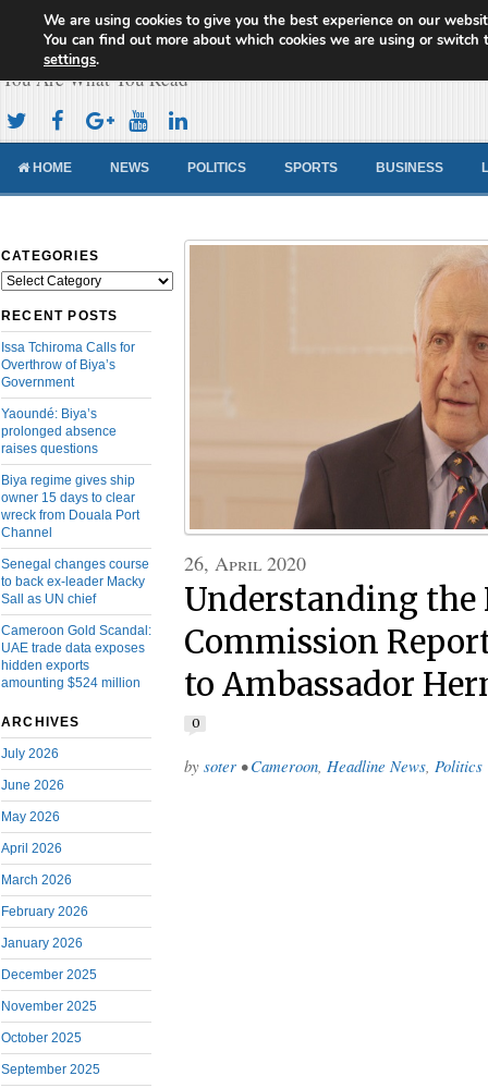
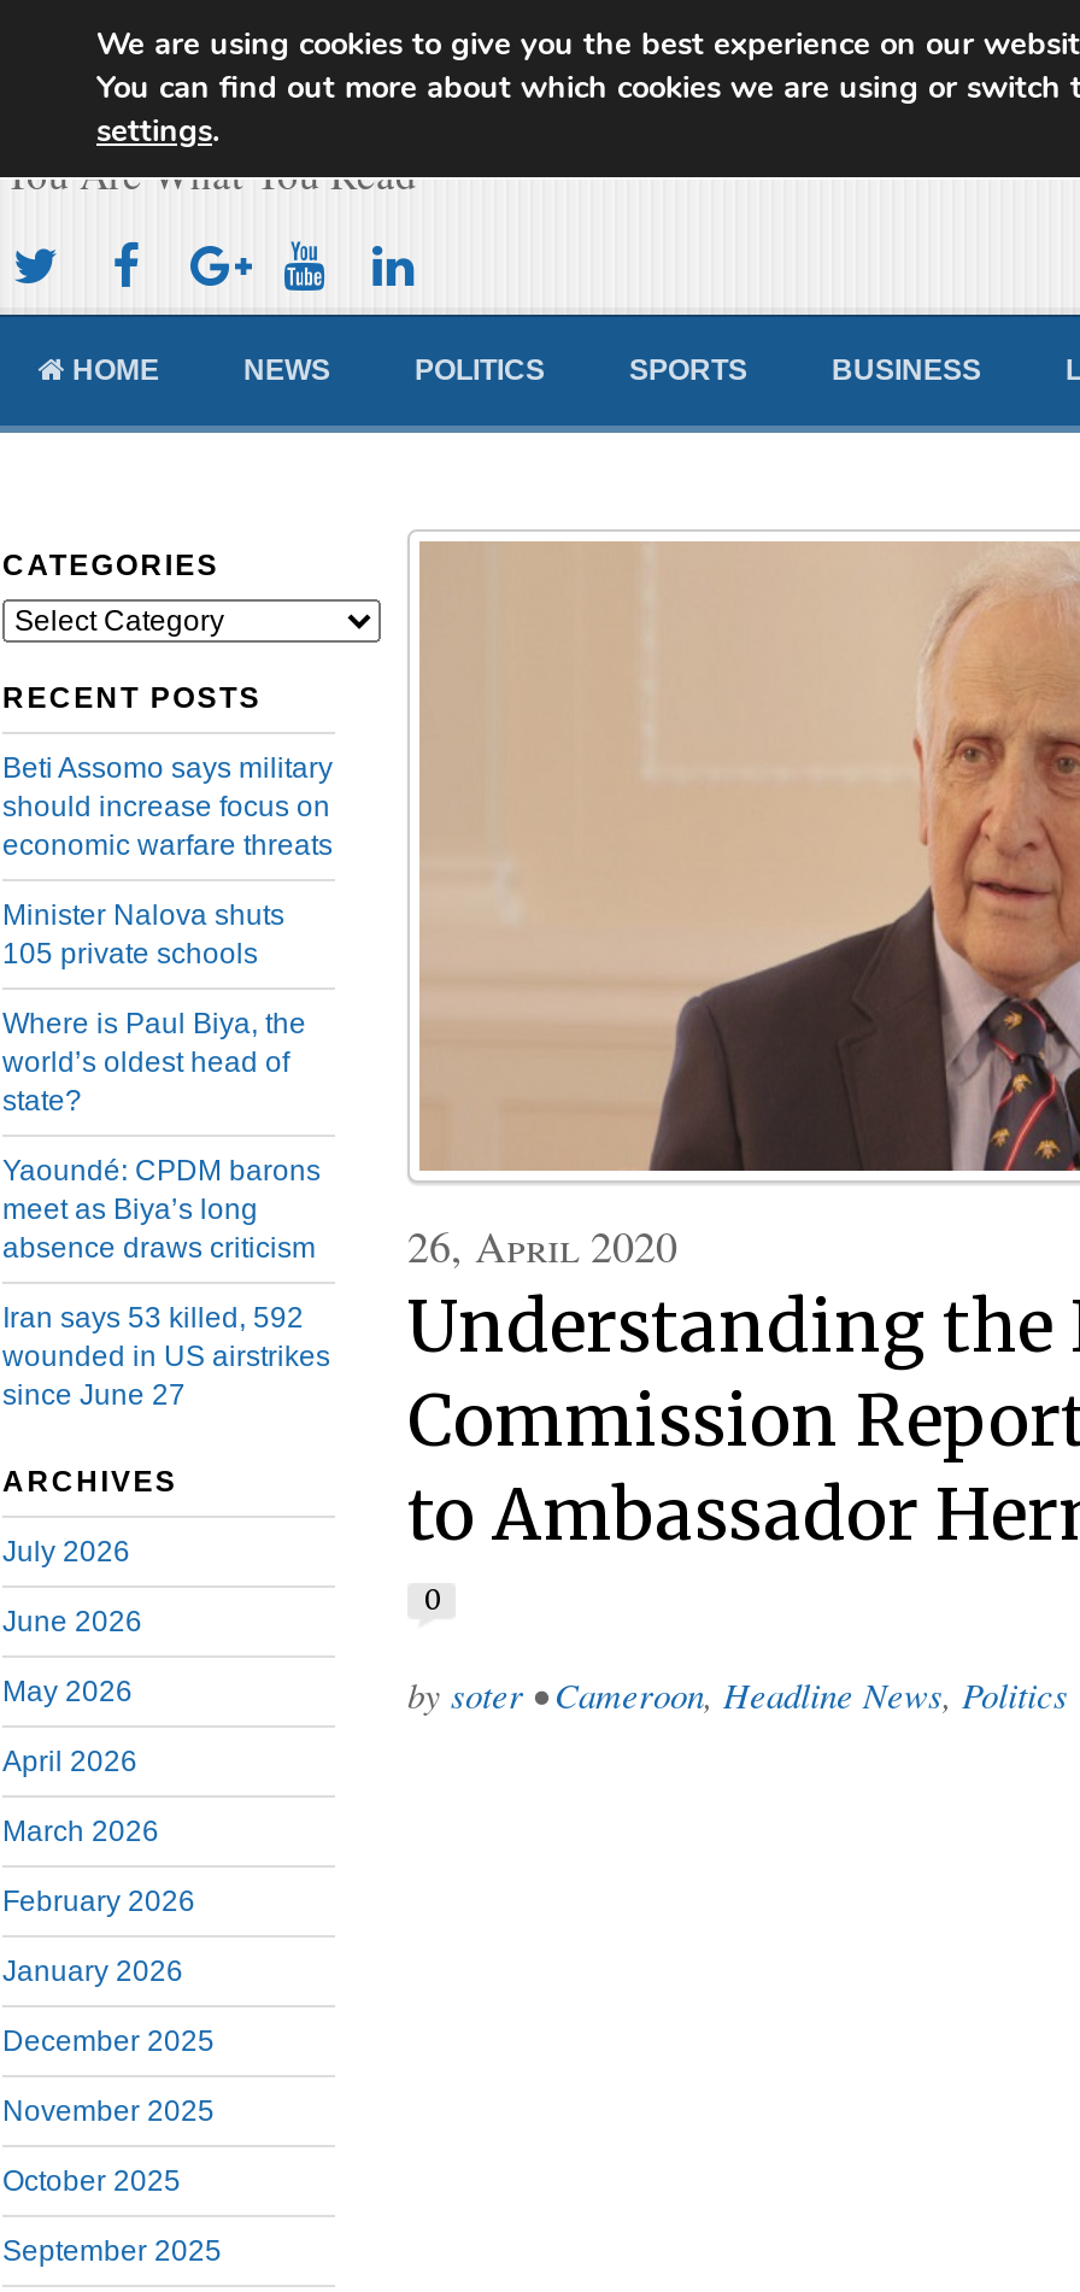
- Issa Tchiroma Calls for
- Overthrow of Biya’s
- Government
+ Beti Assomo says military
+ should increase focus on
+ economic warfare threats

- Yaoundé: Biya’s
- prolonged absence
- raises questions
+ Minister Nalova shuts
+ 105 private schools

- Biya regime gives ship
- owner 15 days to clear
- wreck from Douala Port
- Channel
+ Where is Paul Biya, the
+ world’s oldest head of
+ state?

- Senegal changes course
- to back ex-leader Macky
- Sall as UN chief
+ Yaoundé: CPDM barons
+ meet as Biya’s long
+ absence draws criticism

- Cameroon Gold Scandal:
- UAE trade data exposes
- hidden exports
- amounting $524 million
+ Iran says 53 killed, 592
+ wounded in US airstrikes
+ since June 27
